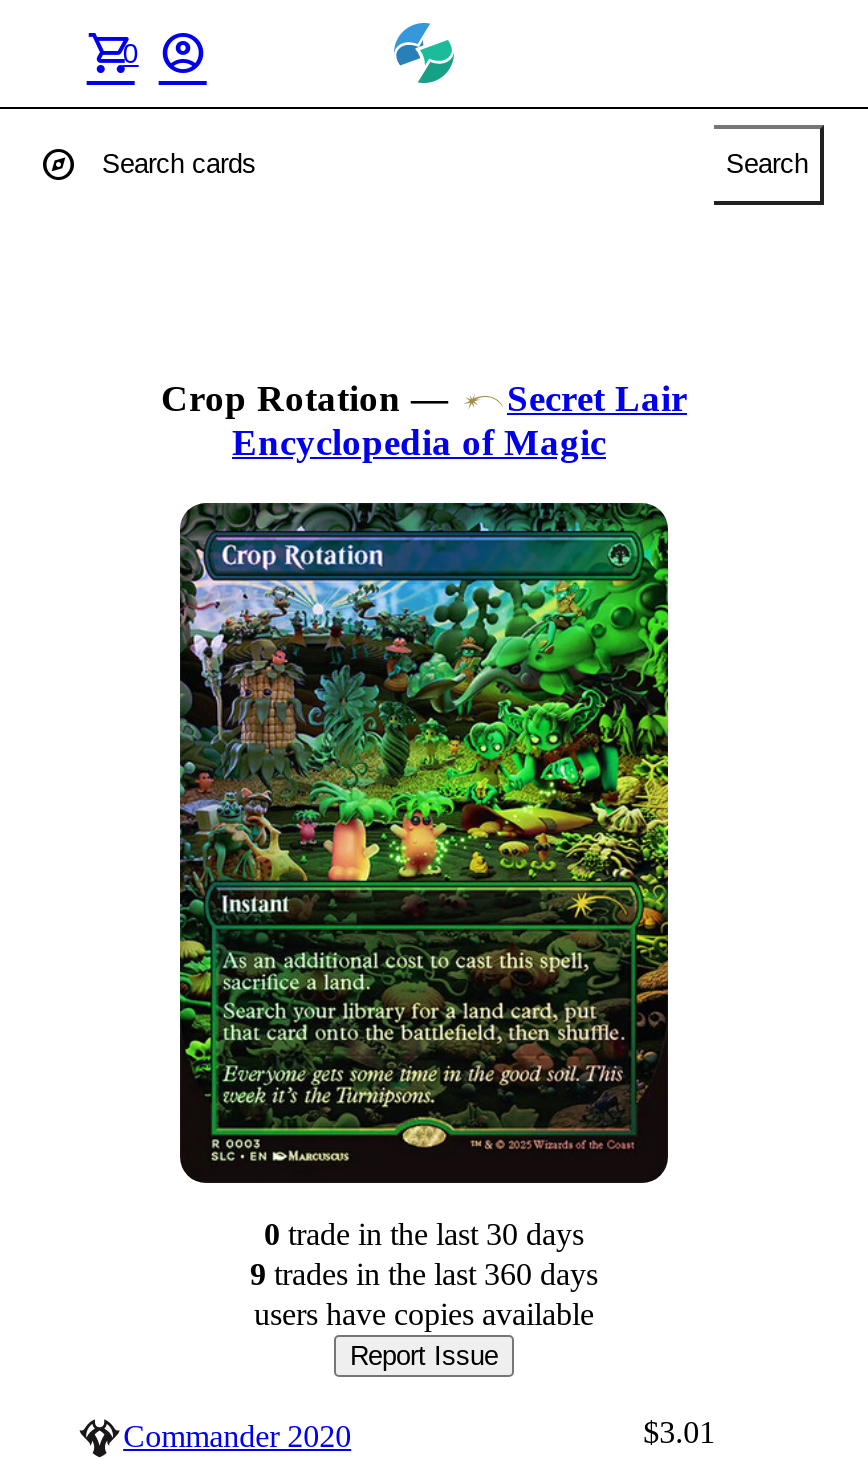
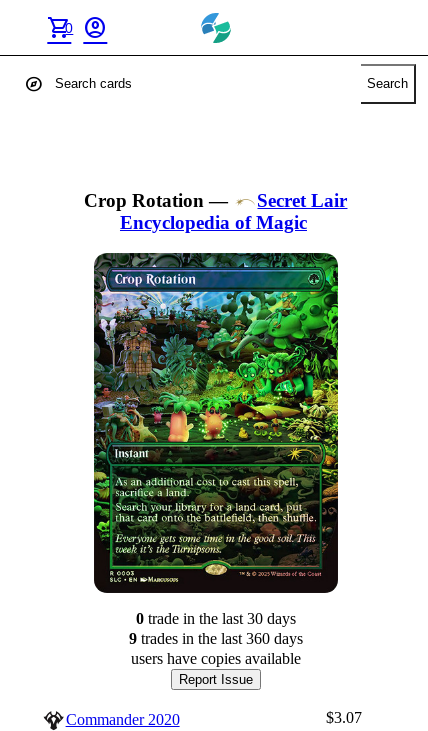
- $3.01
+ $3.07
